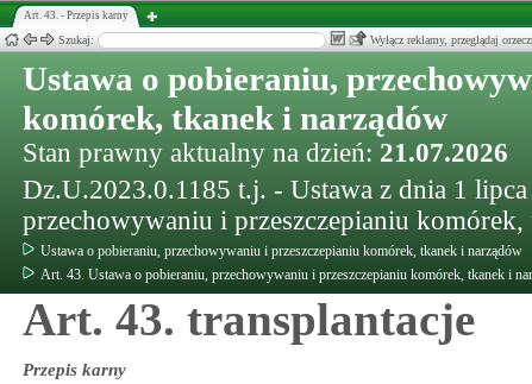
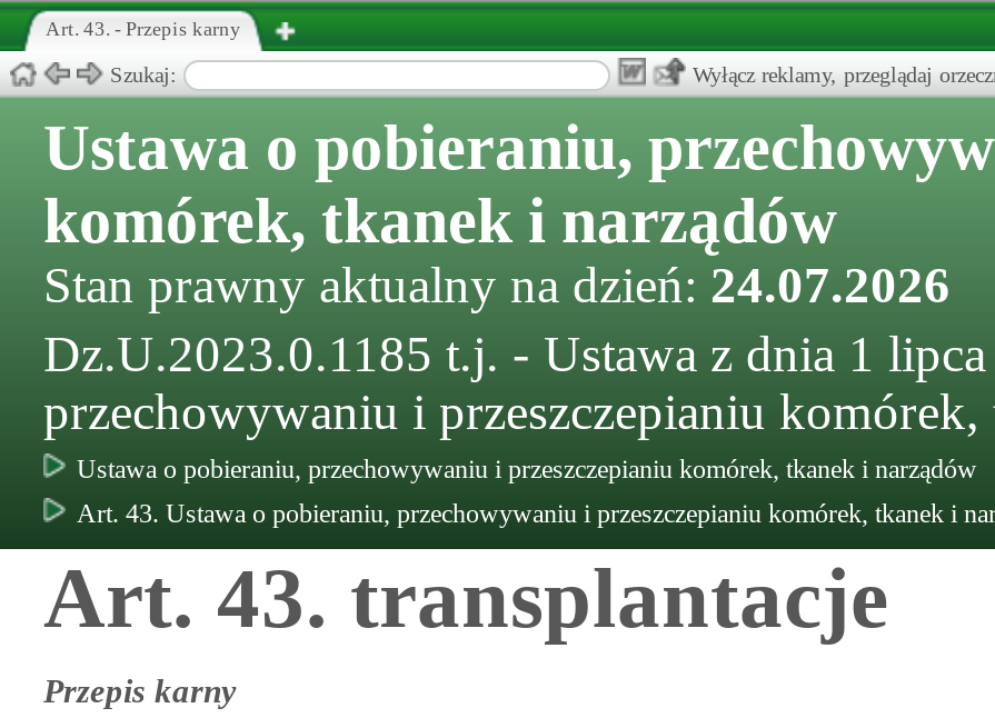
- Stan prawny aktualny na dzień: 21.07.2026
+ Stan prawny aktualny na dzień: 24.07.2026
